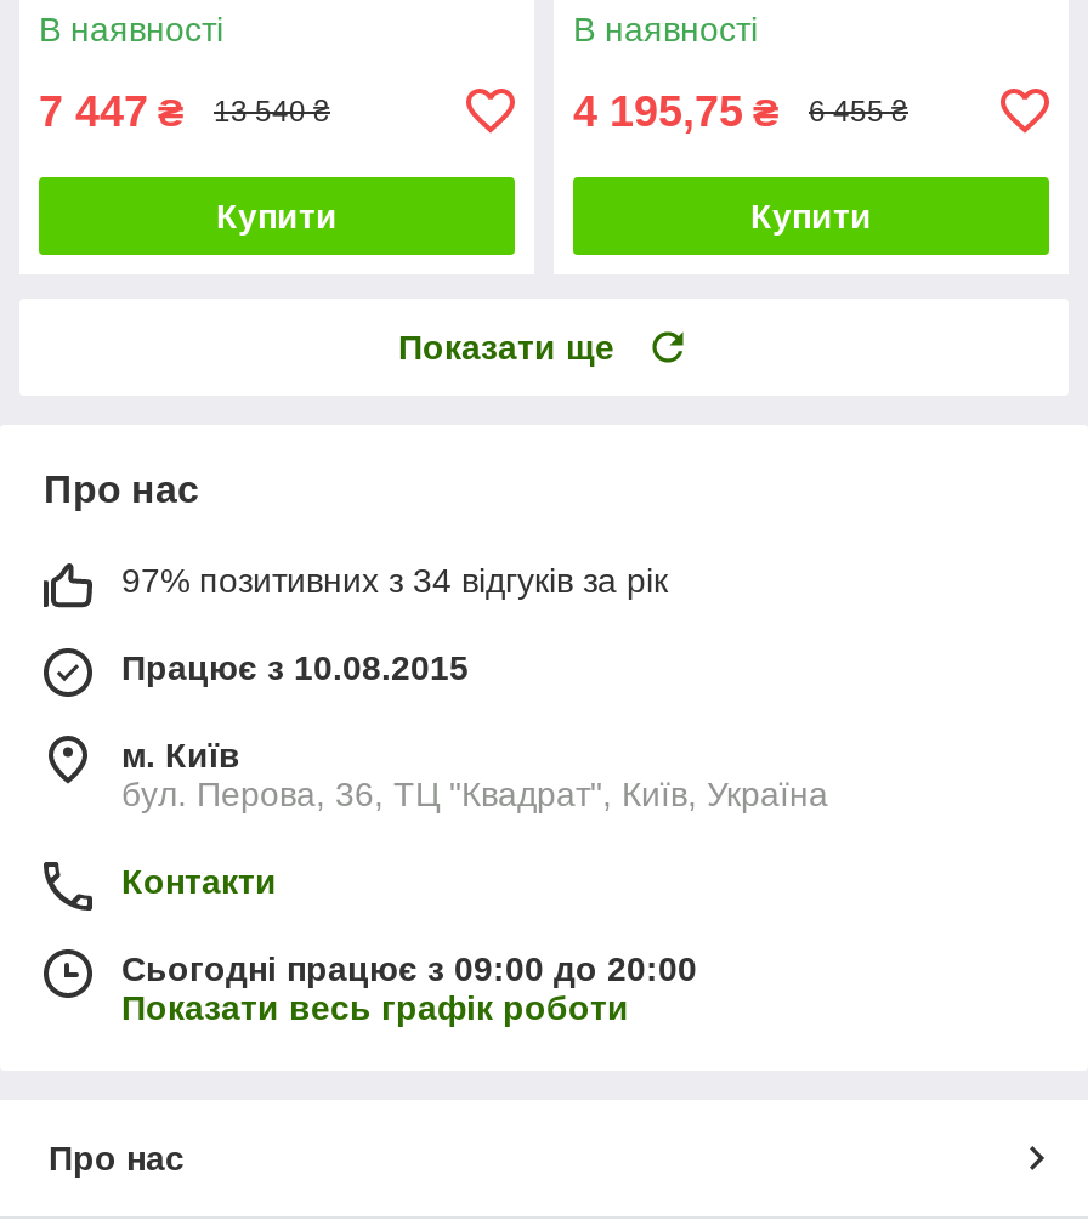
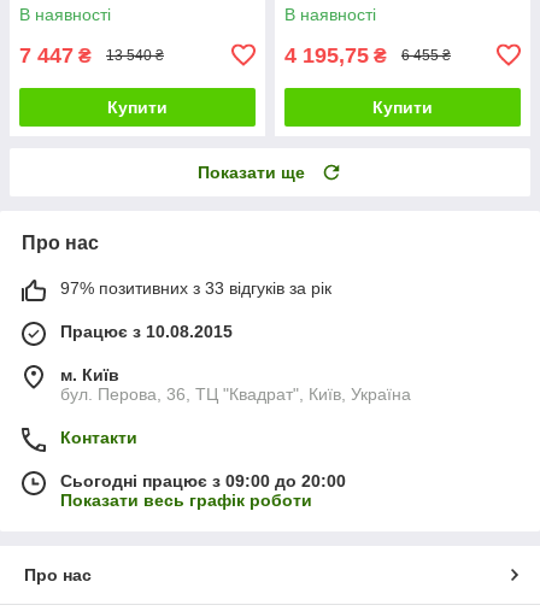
- 97% позитивних з 34 відгуків за рік
+ 97% позитивних з 33 відгуків за рік
